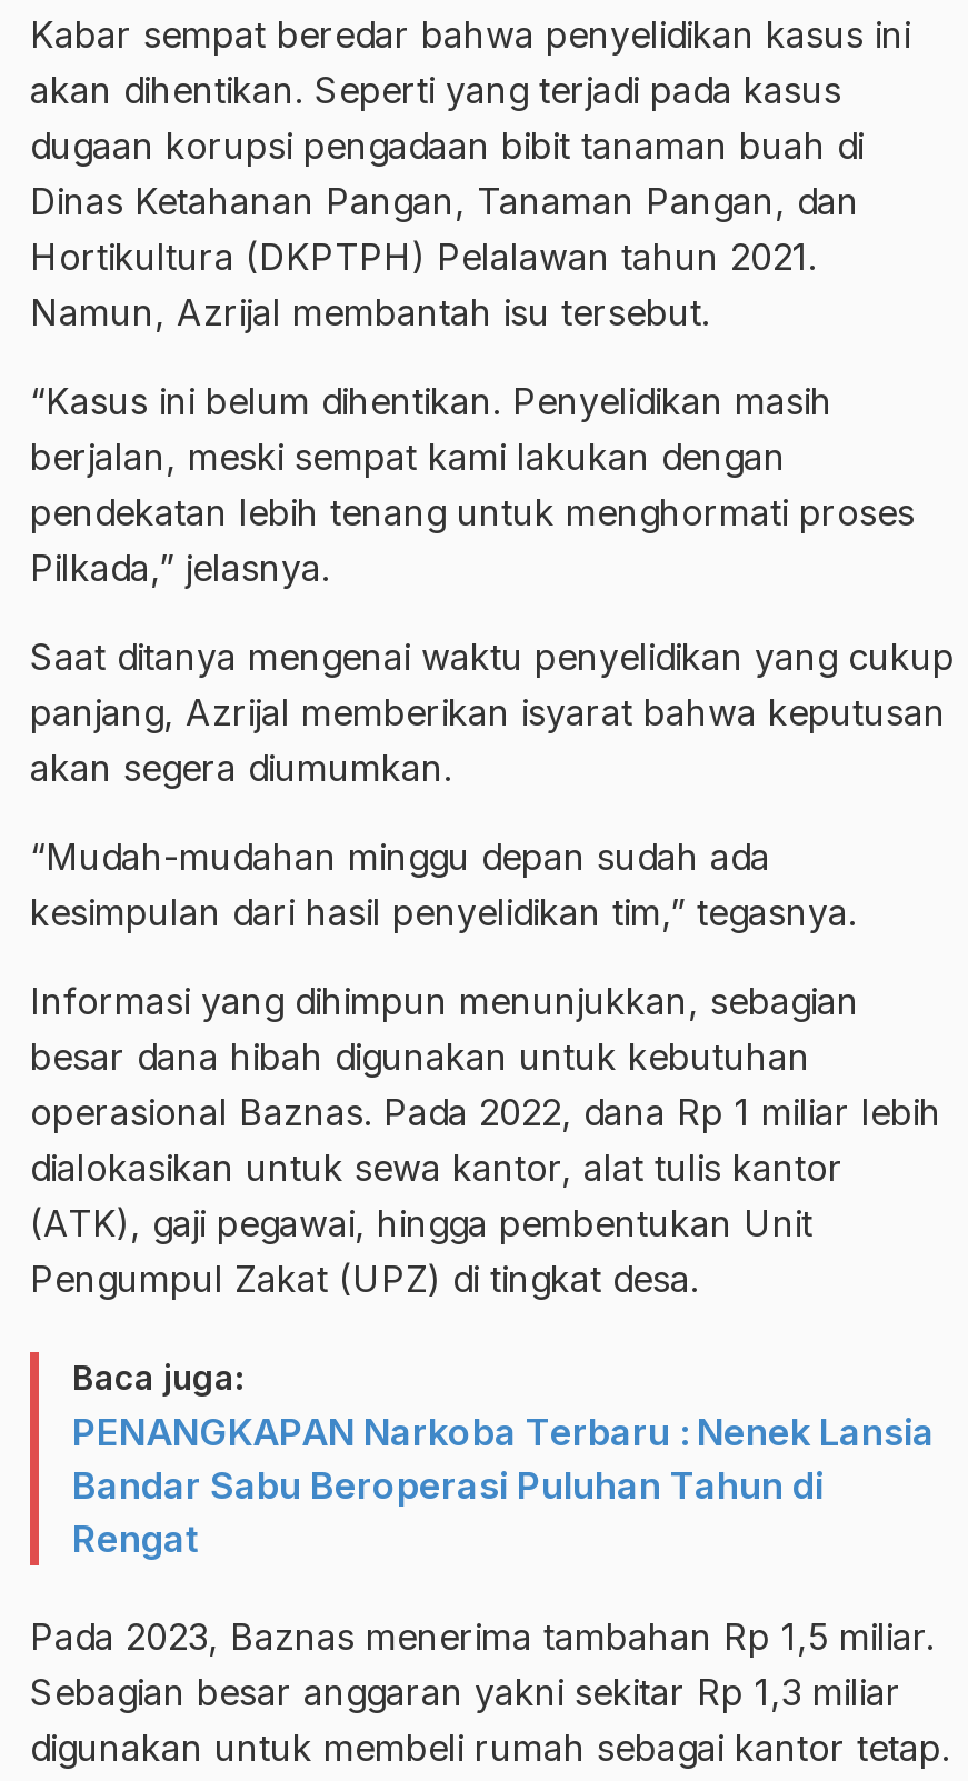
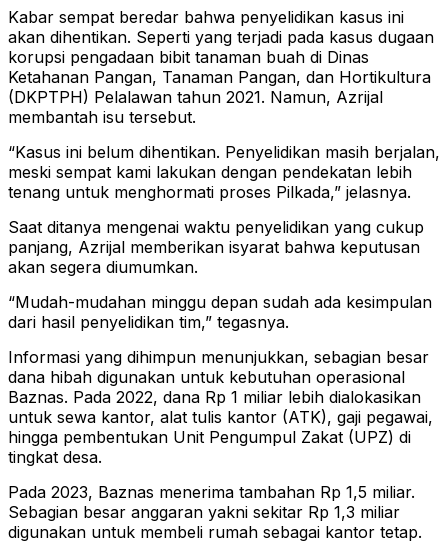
- “Mudah-mudahan minggu depan sudah ada
- kesimpulan dari hasil penyelidikan tim,” tegasnya.
- Informasi yang dihimpun menunjukkan, sebagian
- besar dana hibah digunakan untuk kebutuhan
- operasional Baznas. Pada 2022, dana Rp 1 miliar lebih
- dialokasikan untuk sewa kantor, alat tulis kantor
- (ATK), gaji pegawai, hingga pembentukan Unit
- Pengumpul Zakat (UPZ) di tingkat desa.
- Baca juga:
- PENANGKAPAN Narkoba Terbaru : Nenek Lansia
- Bandar Sabu Beroperasi Puluhan Tahun di
- Rengat
+ “Mudah-mudahan minggu depan sudah ada kesimpulan
+ dari hasil penyelidikan tim,” tegasnya.
+ Informasi yang dihimpun menunjukkan, sebagian besar
+ dana hibah digunakan untuk kebutuhan operasional
+ Baznas. Pada 2022, dana Rp 1 miliar lebih dialokasikan
+ untuk sewa kantor, alat tulis kantor (ATK), gaji pegawai,
+ hingga pembentukan Unit Pengumpul Zakat (UPZ) di
+ tingkat desa.
